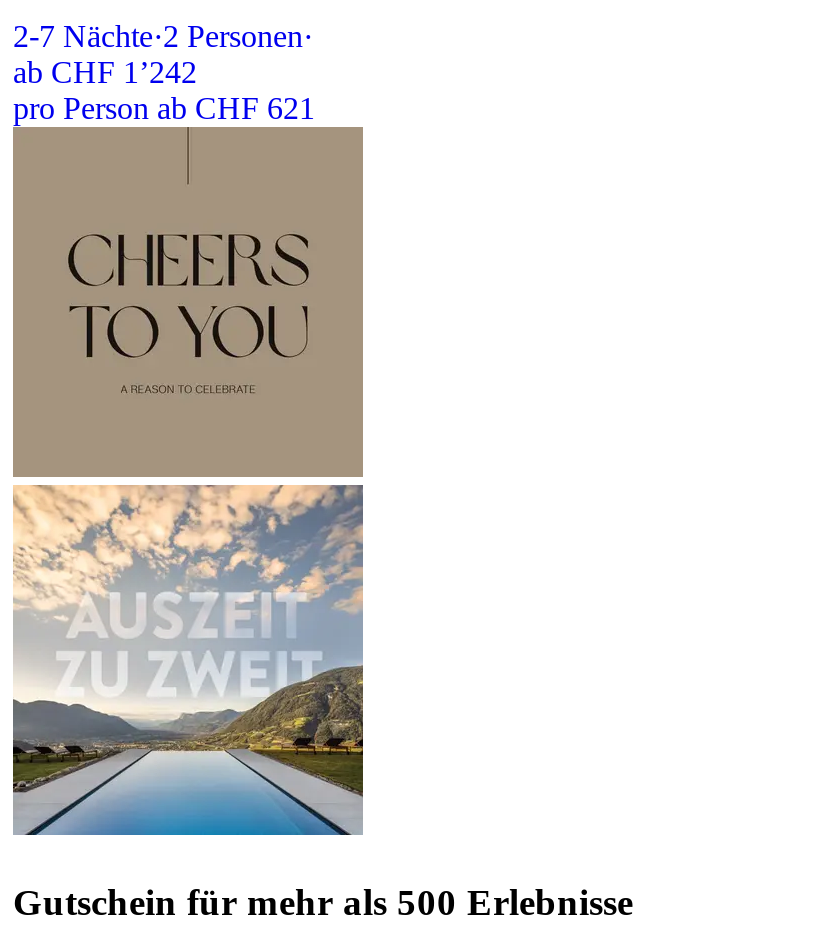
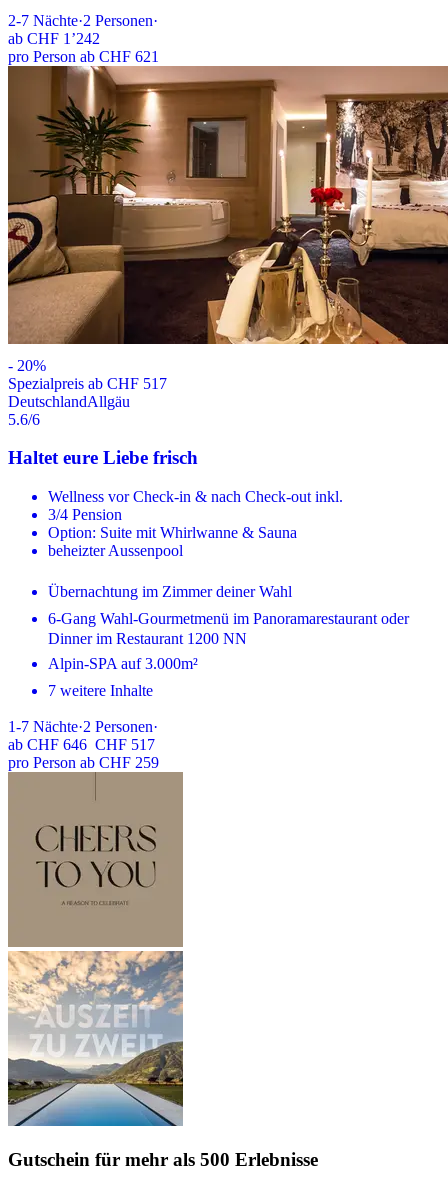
+ [image]
+ - 20%
+ Spezialpreis ab CHF 517
+ DeutschlandAllgäu
+ 5.6/6
+ Haltet eure Liebe frisch
+ Wellness vor Check-in & nach Check-out inkl.
+ 3/4 Pension
+ Option: Suite mit Whirlwanne & Sauna
+ beheizter Aussenpool
+ Übernachtung im Zimmer deiner Wahl
+ 6-Gang Wahl-Gourmetmenü im Panoramarestaurant oder
+ Dinner im Restaurant 1200 NN
+ Alpin-SPA auf 3.000m²
+ 7 weitere Inhalte
+ 1-7 Nächte·2 Personen ·
+ ab CHF 646 CHF 517
+ pro Person ab CHF 259
